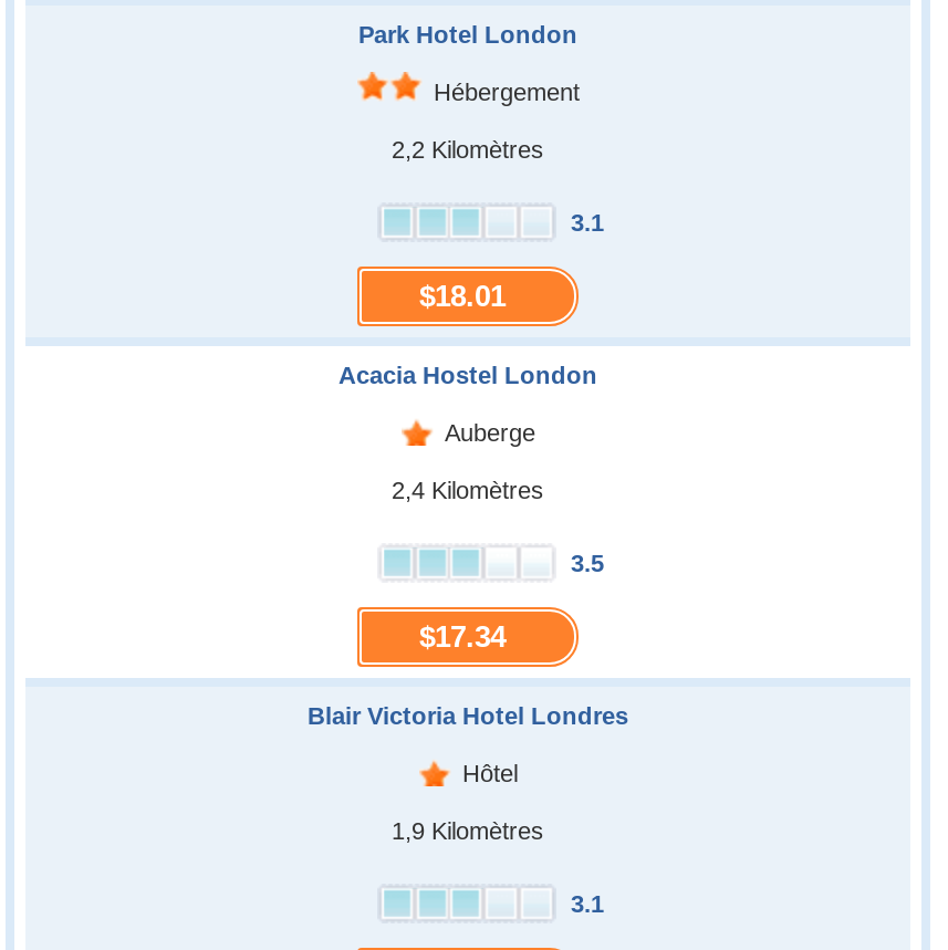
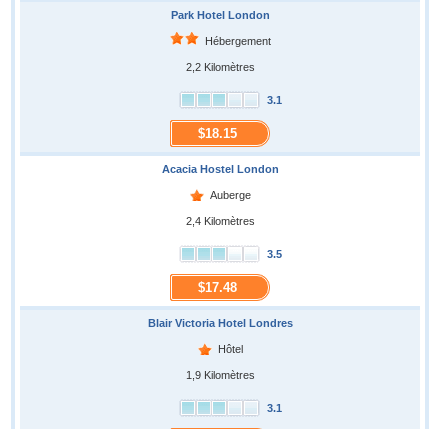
- $18.01
+ $18.15

- $17.34
+ $17.48
